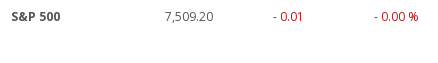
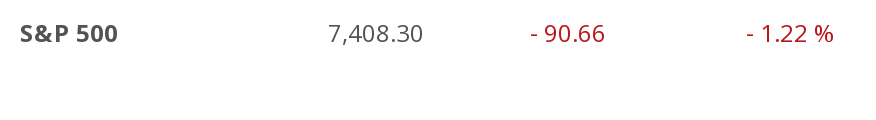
- 7,509.20
+ 7,408.30

- - 0.01
+ - 90.66

- - 0.00 %
+ - 1.22 %
